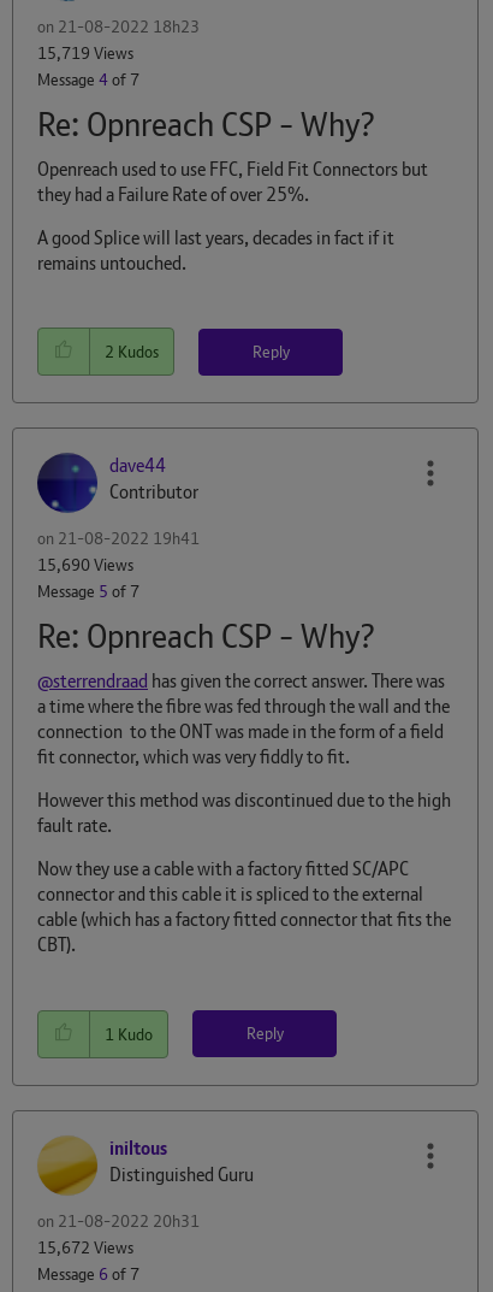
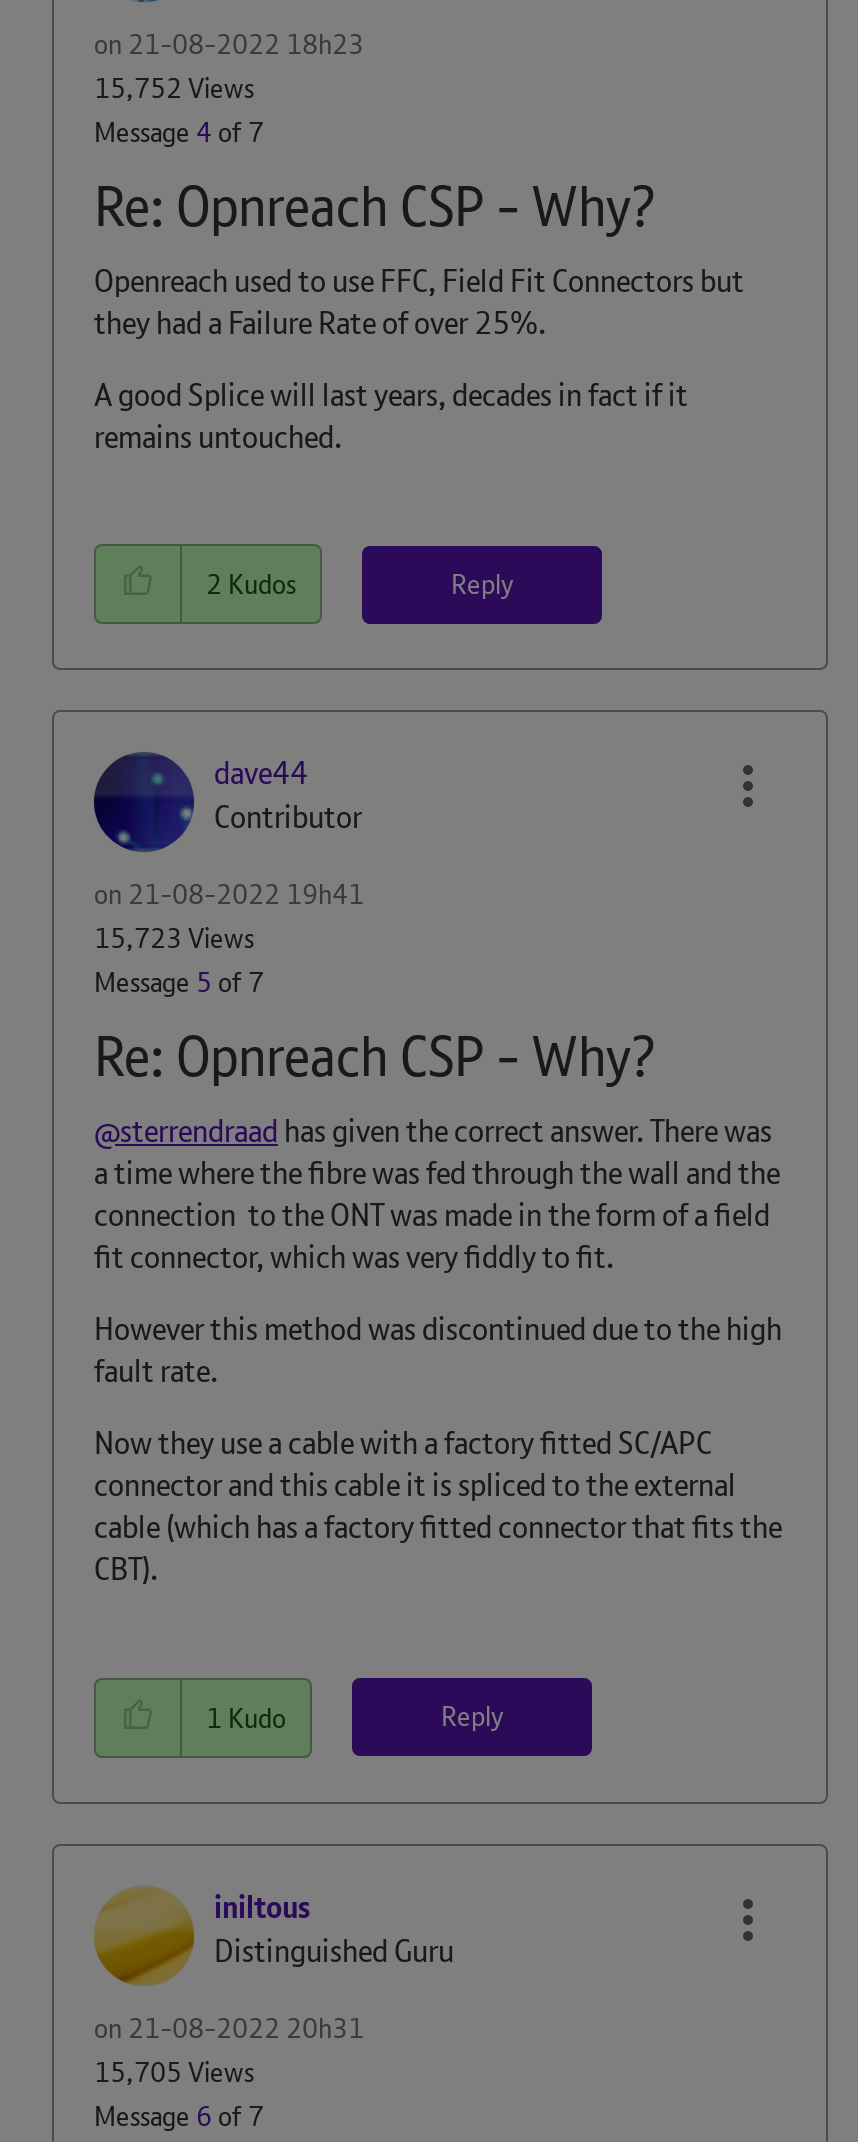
- 15,719 Views
+ 15,752 Views

- 15,690 Views
+ 15,723 Views

- 15,672 Views
+ 15,705 Views
